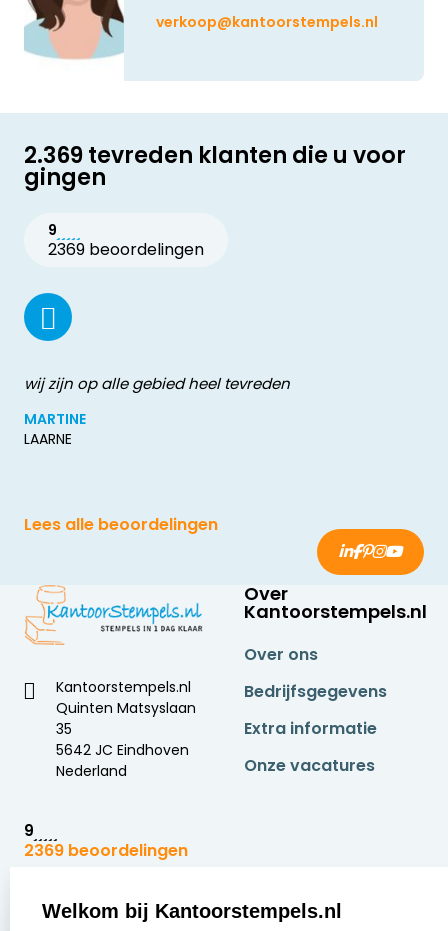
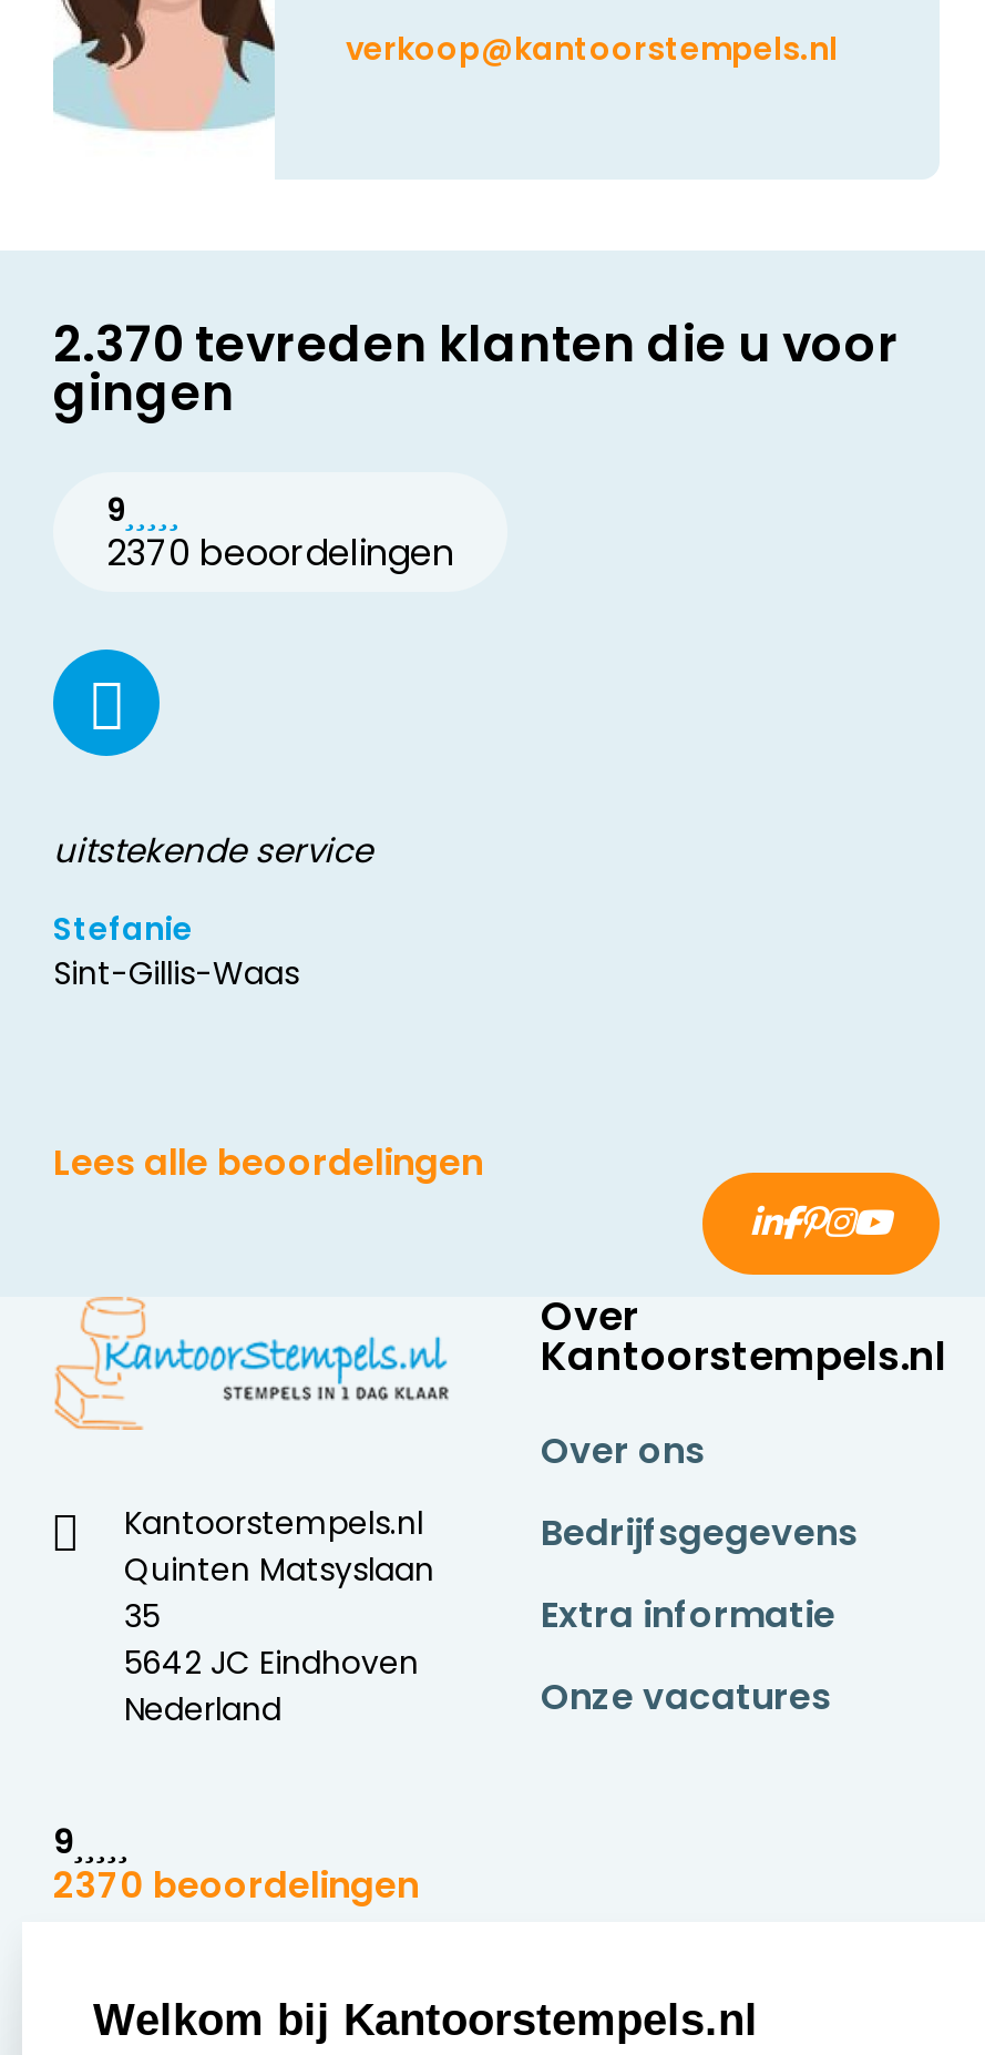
- 2.369 tevreden klanten die u voor
+ 2.370 tevreden klanten die u voor

- 2369 beoordelingen
+ 2370 beoordelingen

- wij zijn op alle gebied heel tevreden
+ uitstekende service

- MARTINE
- LAARNE
+ Stefanie
+ Sint-Gillis-Waas

- 2369 beoordelingen
+ 2370 beoordelingen
